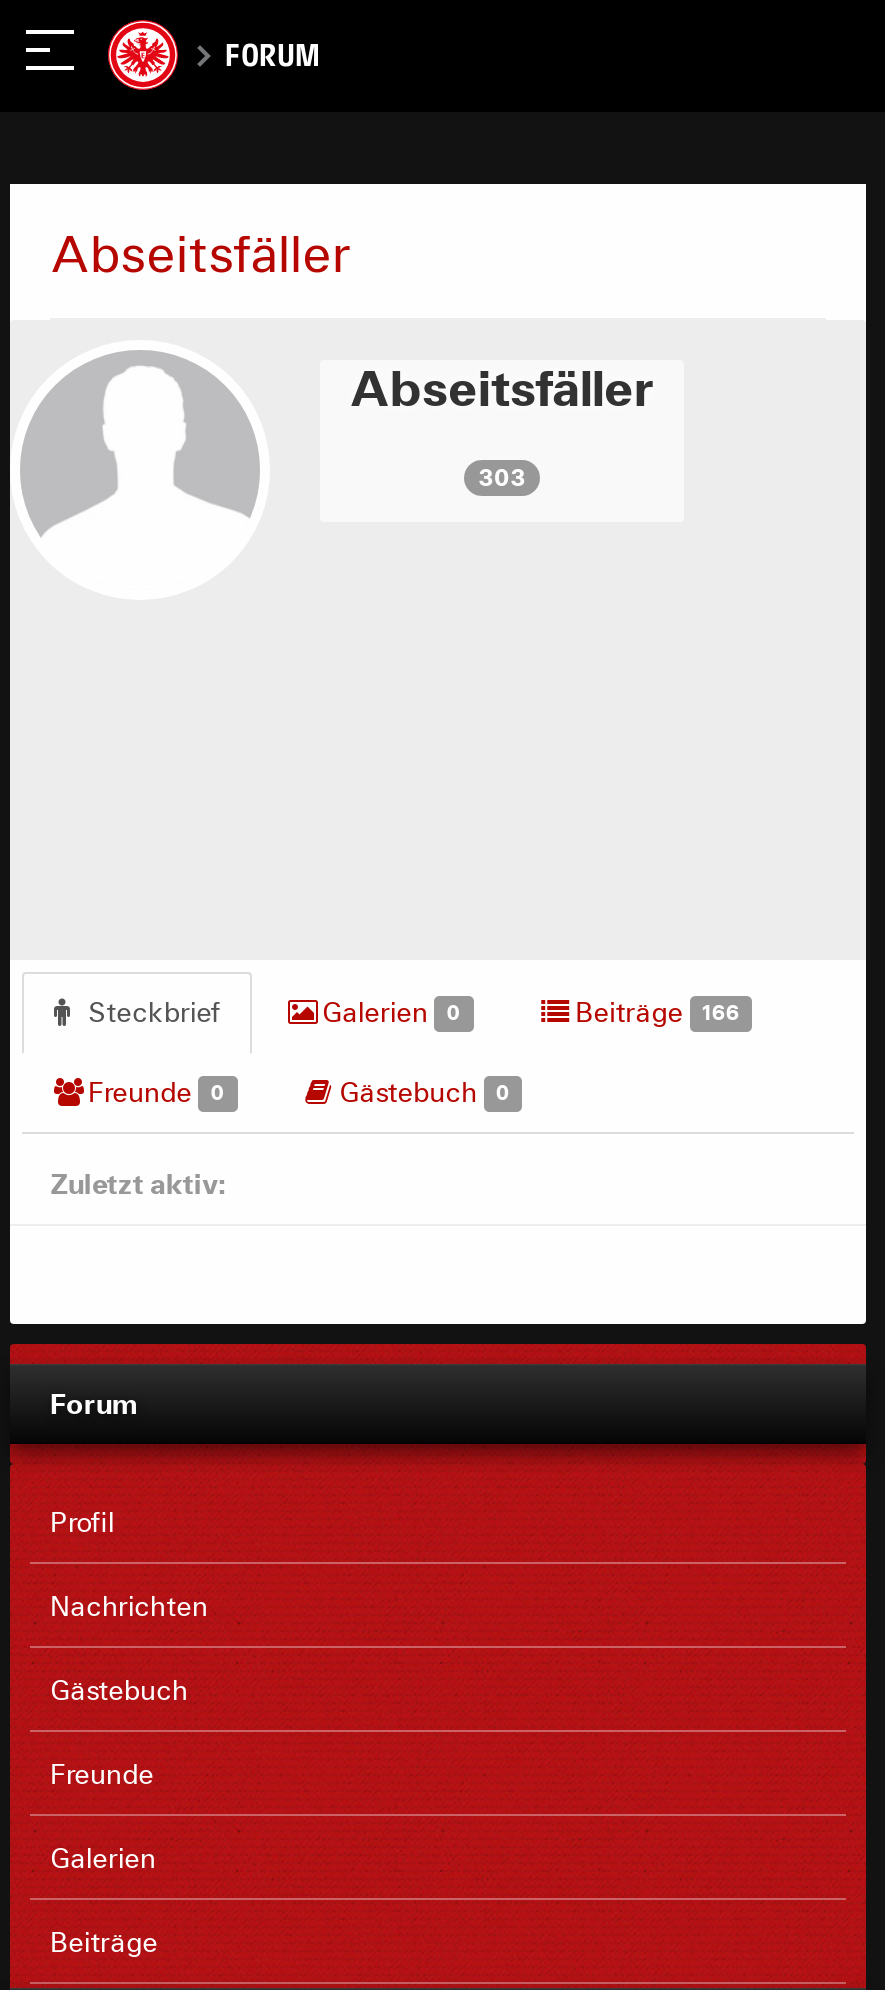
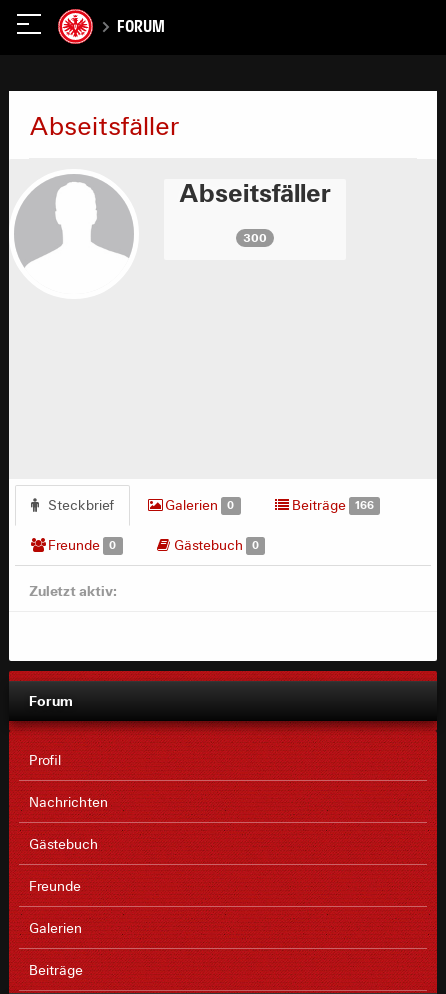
- 303
+ 300
